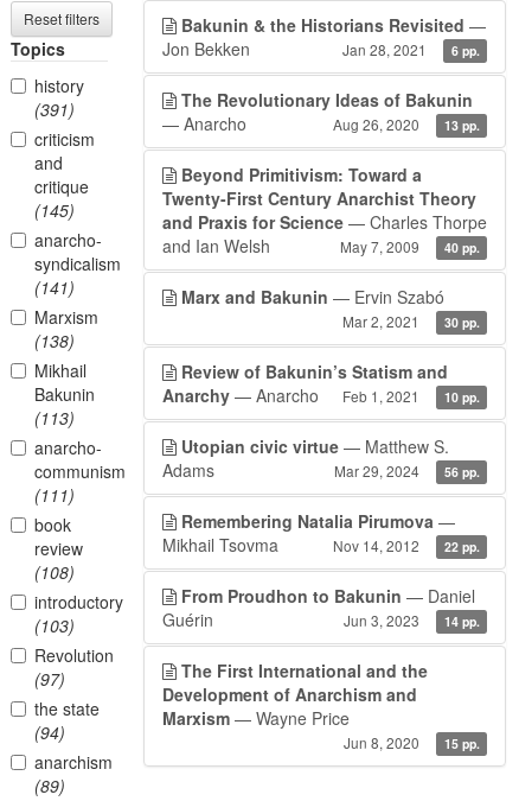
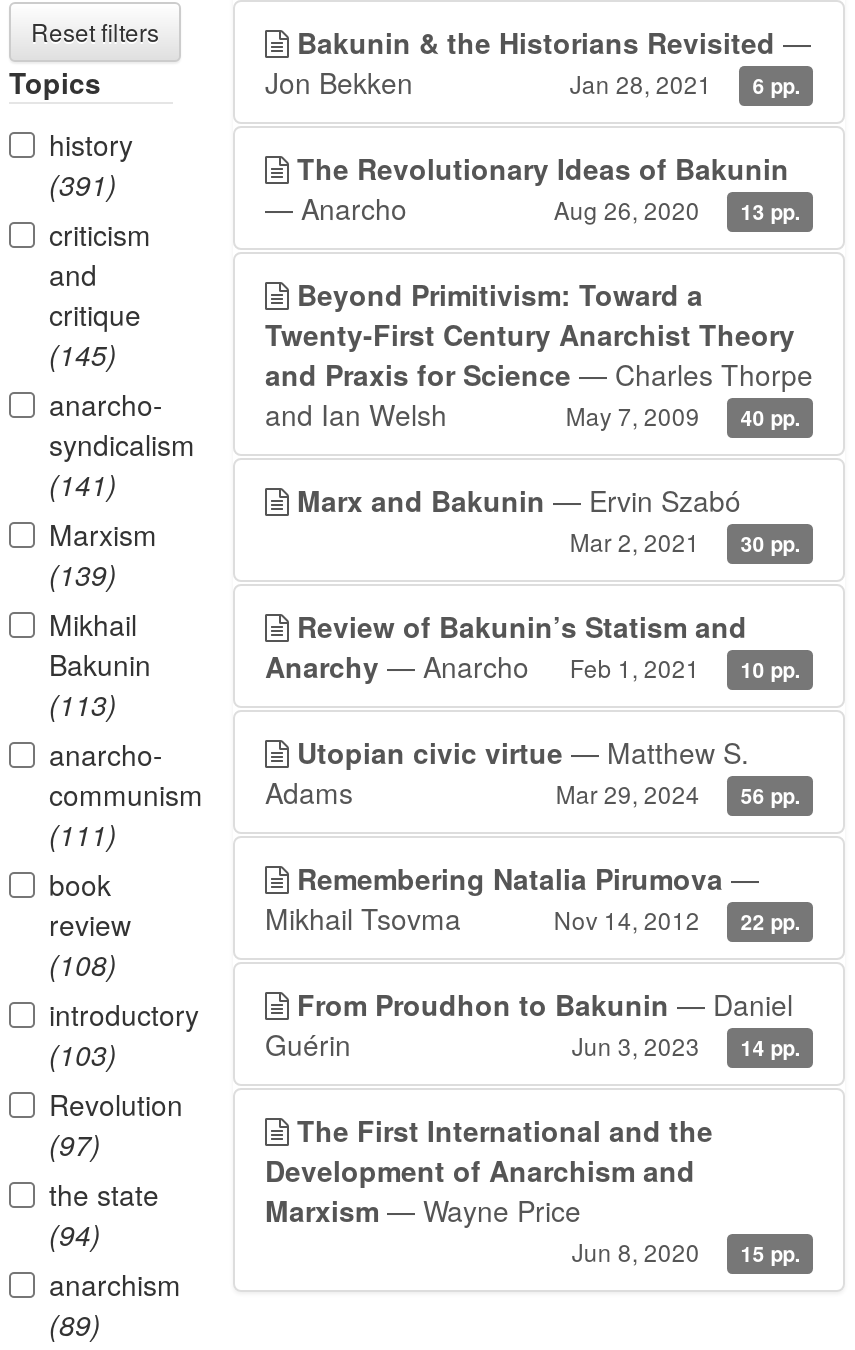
- (138)
+ (139)
